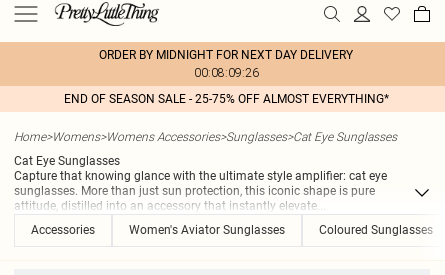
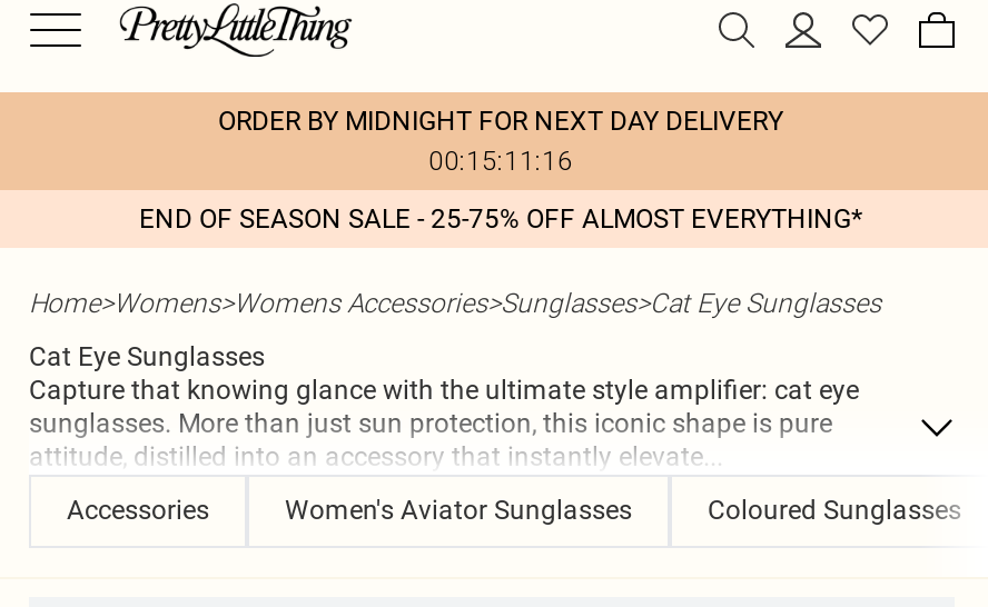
- 00:08:09:26
+ 00:15:11:16
